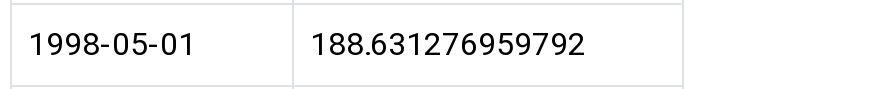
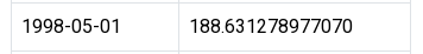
- 188.631276959792
+ 188.631278977070
